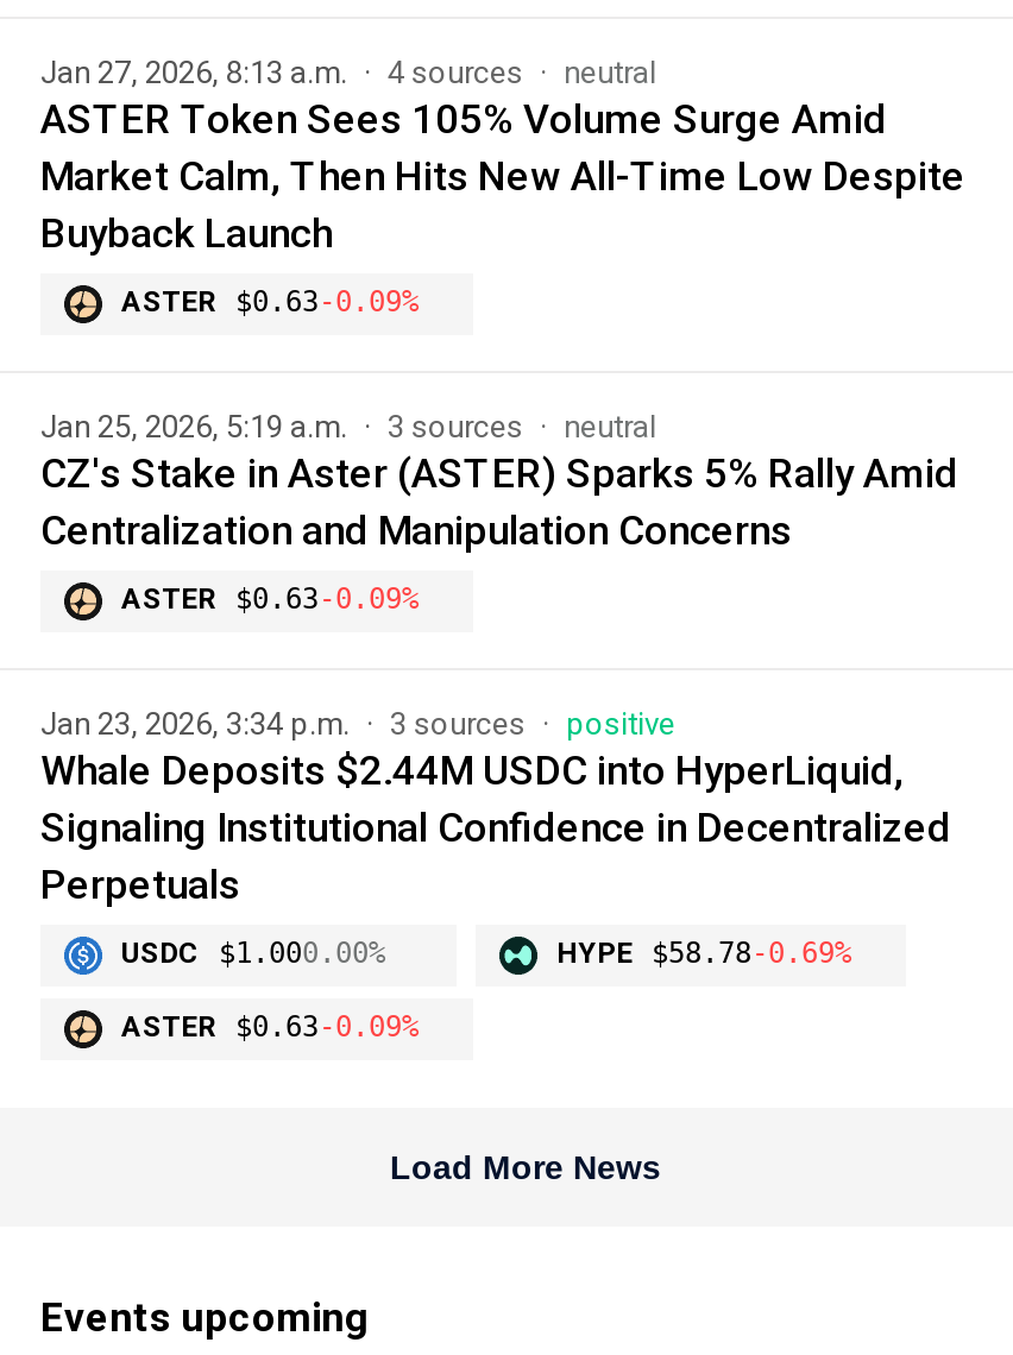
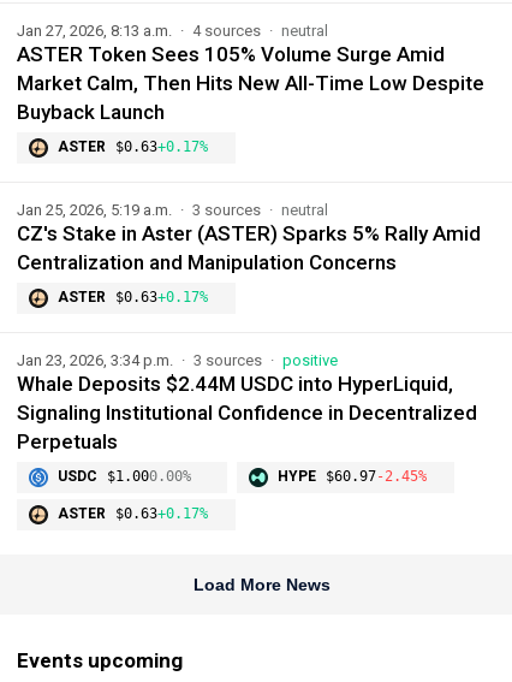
- ASTER $0.63 -0.09%
+ ASTER $0.63 +0.17%

- ASTER $0.63 -0.09%
+ ASTER $0.63 +0.17%

- HYPE $58.78 -0.69%
+ HYPE $60.97 -2.45%

- ASTER $0.63 -0.09%
+ ASTER $0.63 +0.17%
